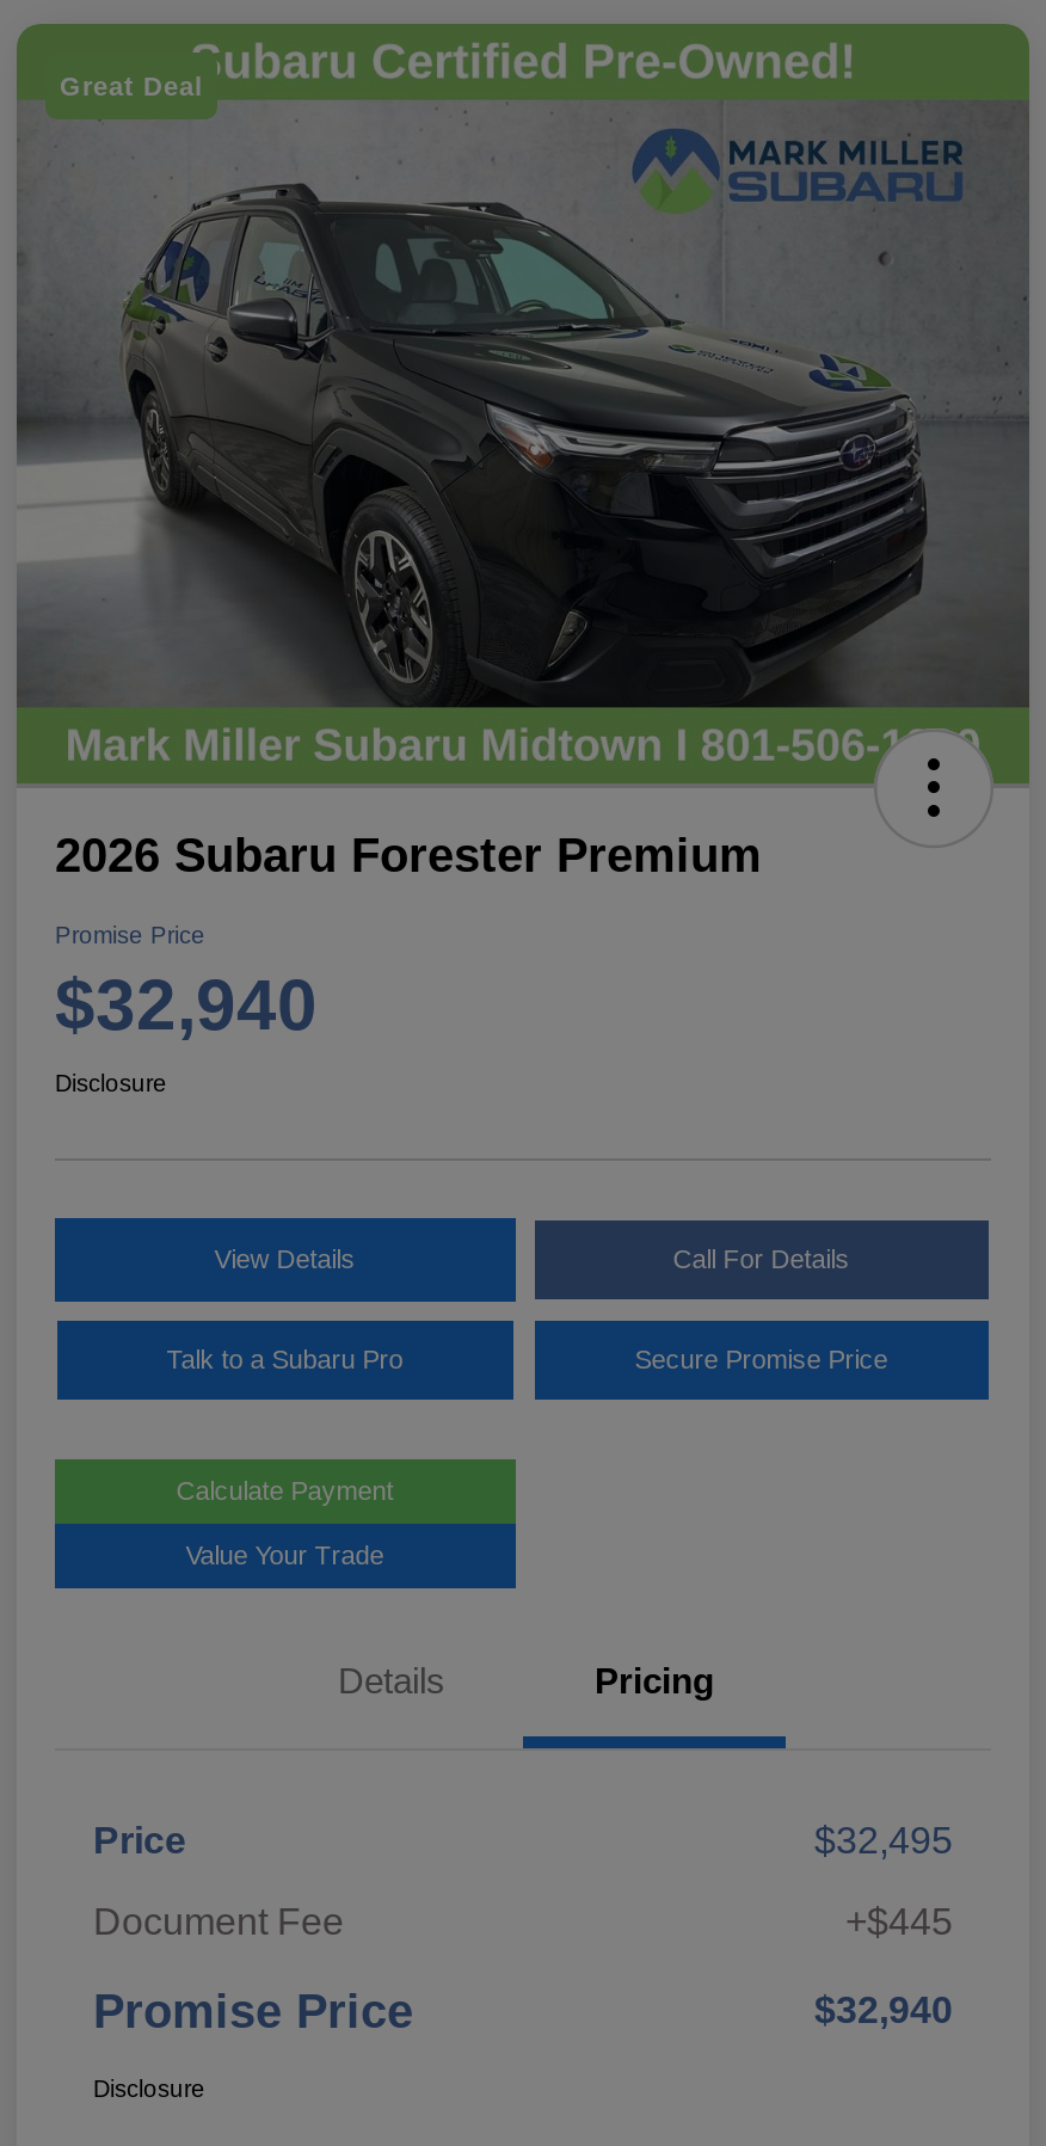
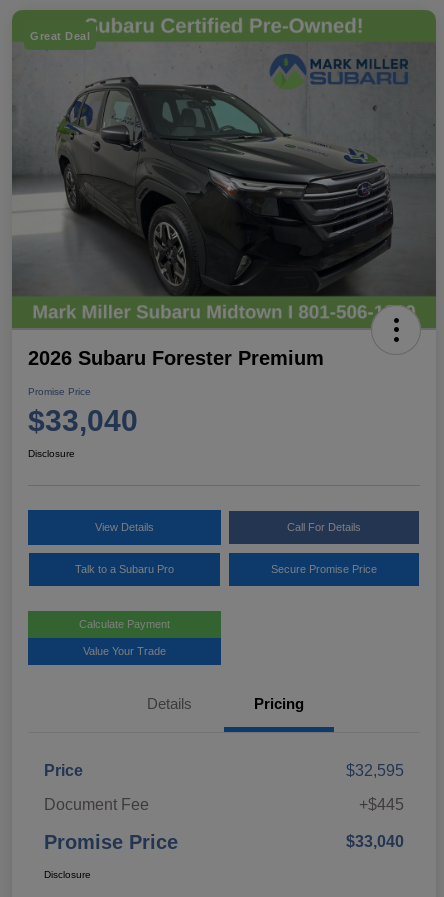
- $32,940
+ $33,040

- $32,495
+ $32,595

- $32,940
+ $33,040
